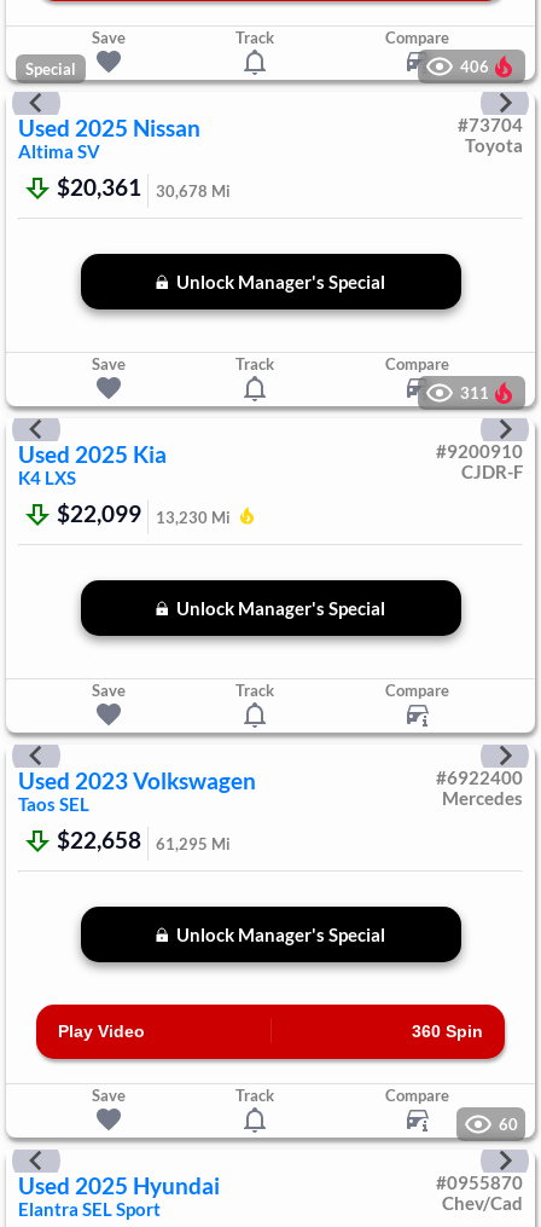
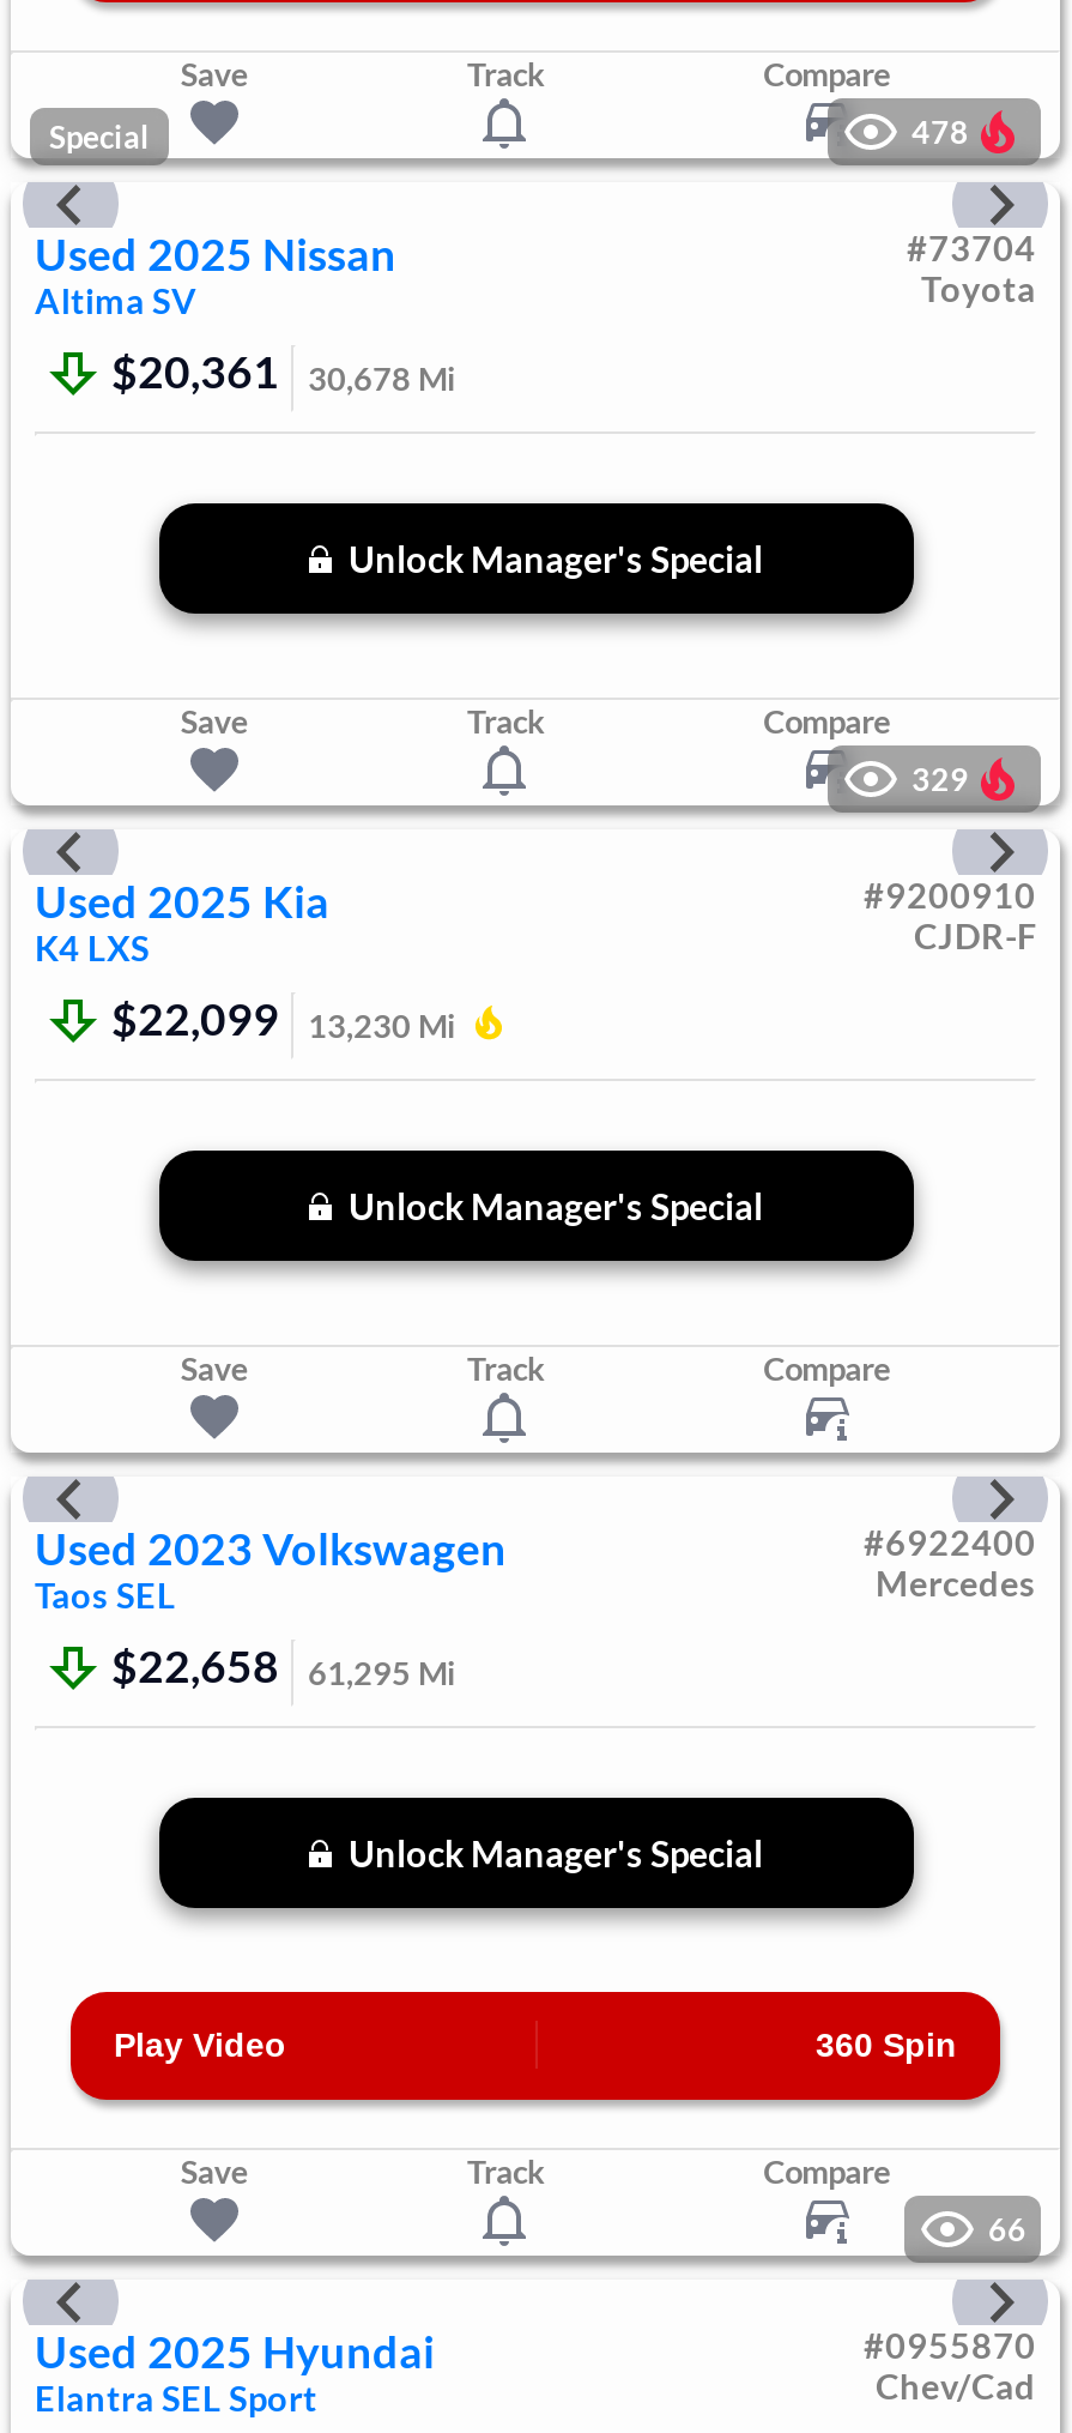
- 406
+ 478

- 311
+ 329

- 60
+ 66
